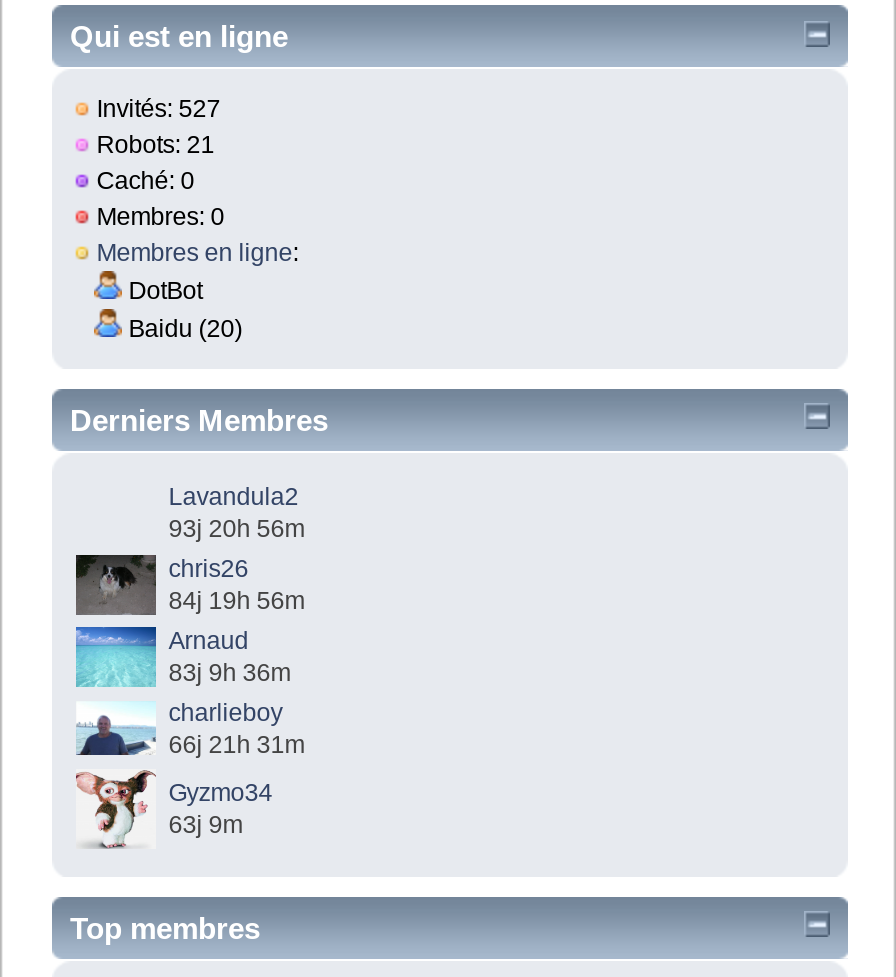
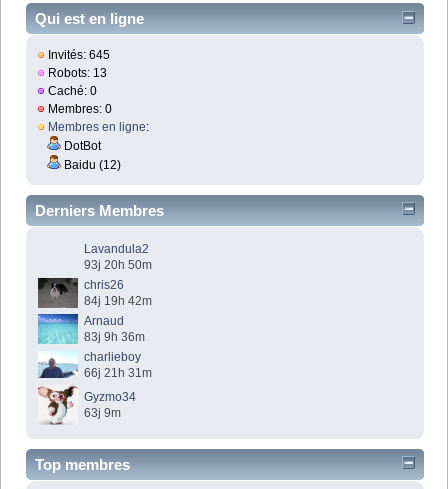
- Invités: 527
+ Invités: 645

- Robots: 21
+ Robots: 13

- Baidu (20)
+ Baidu (12)

- 93j 20h 56m
+ 93j 20h 50m

- 84j 19h 56m
+ 84j 19h 42m
